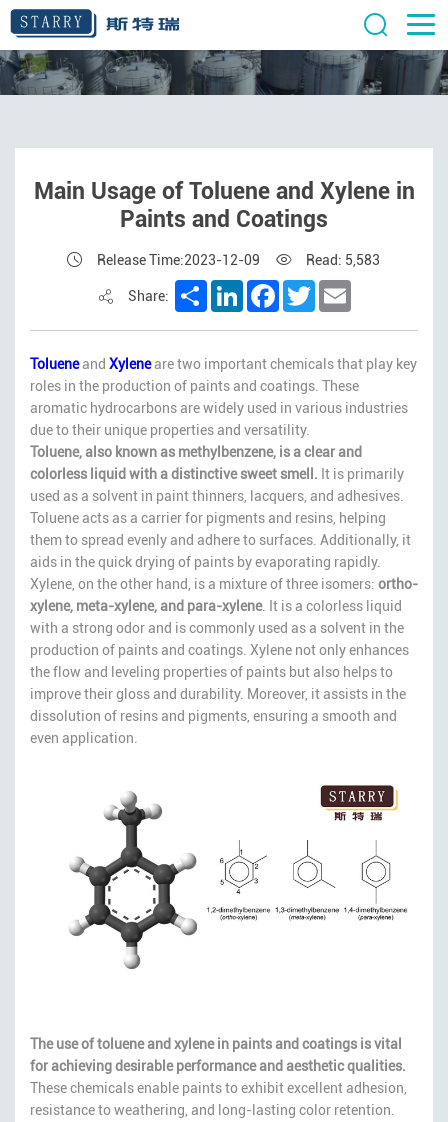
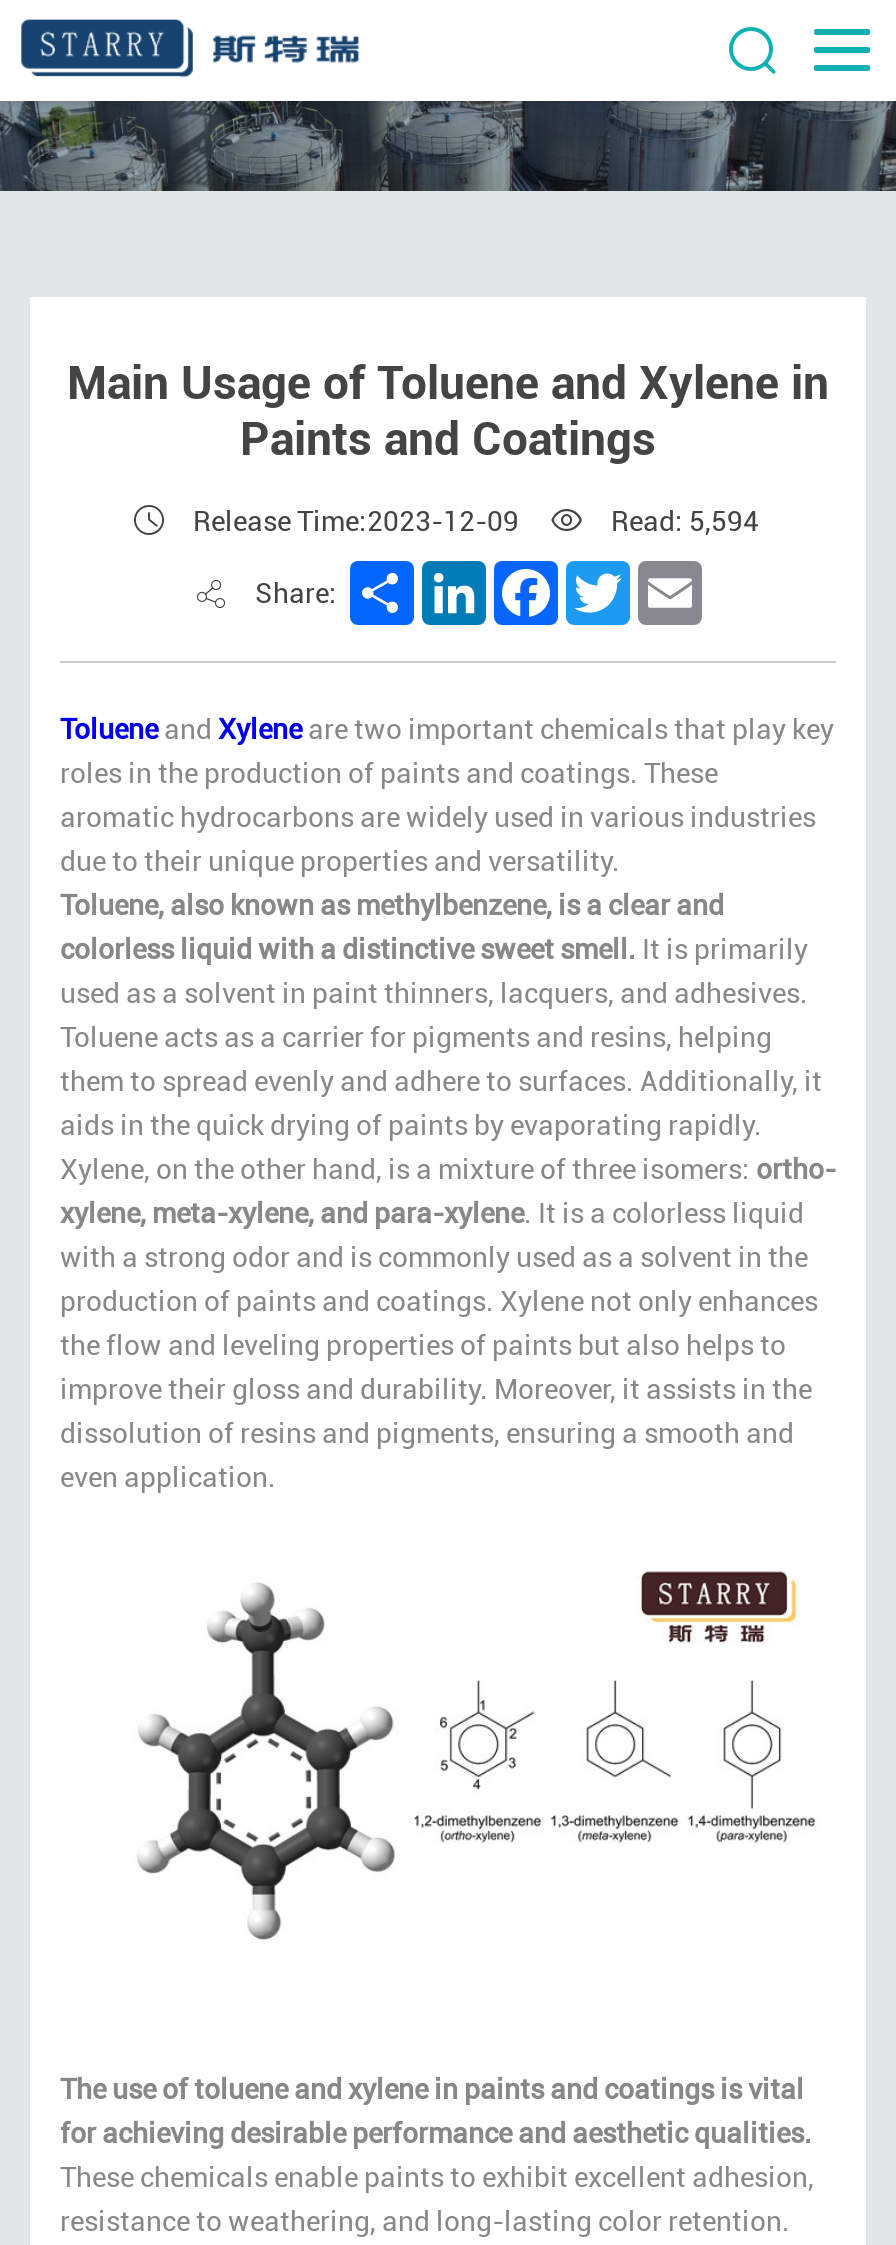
- Read: 5,583
+ Read: 5,594
